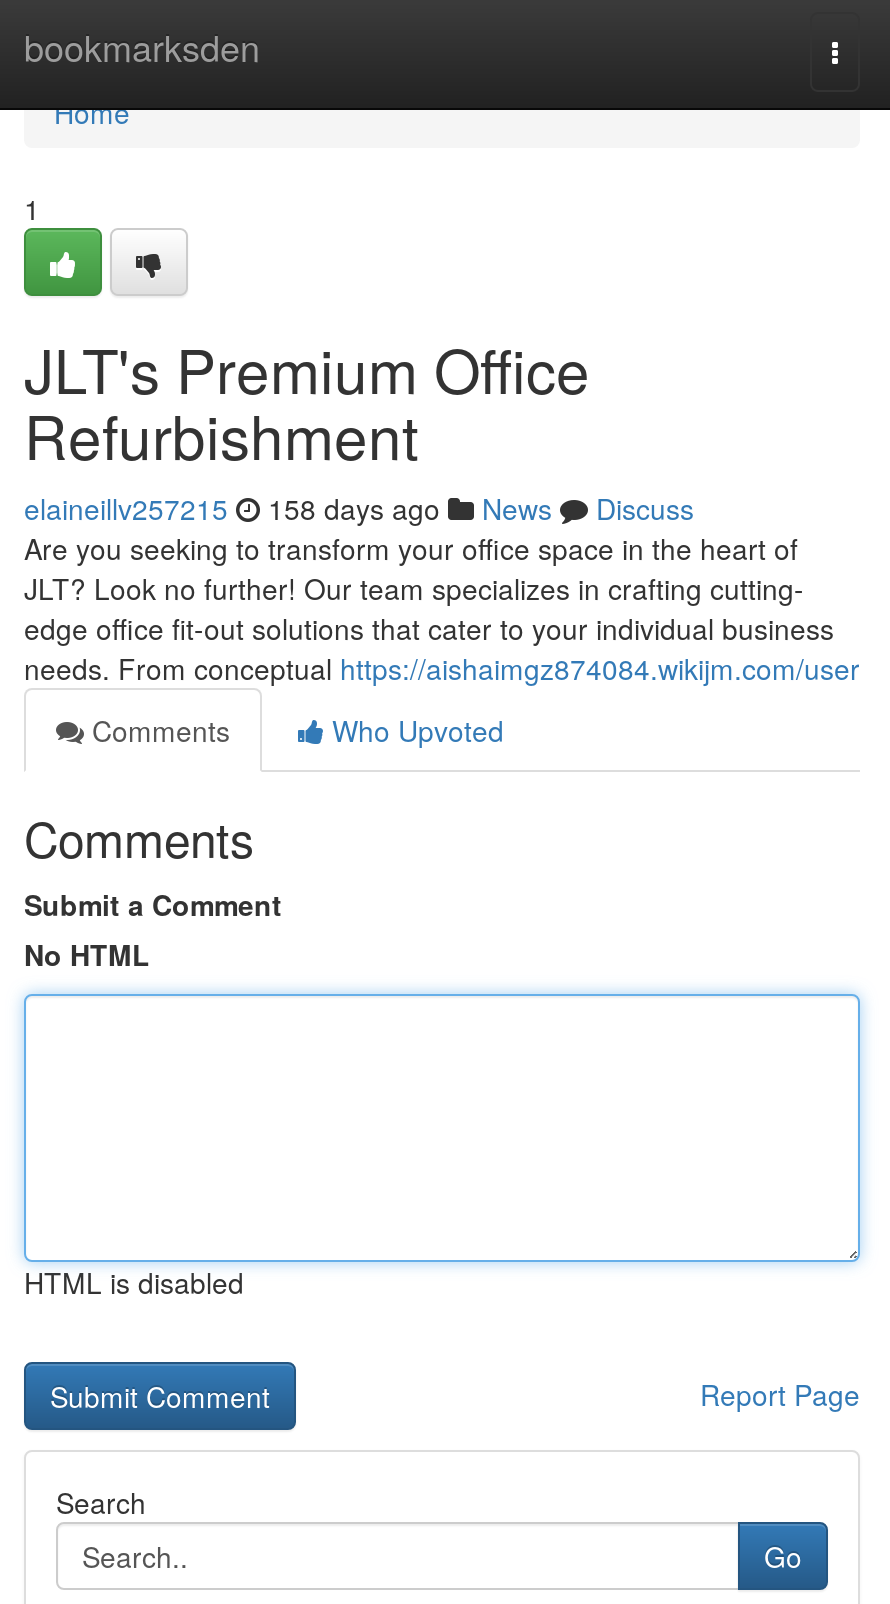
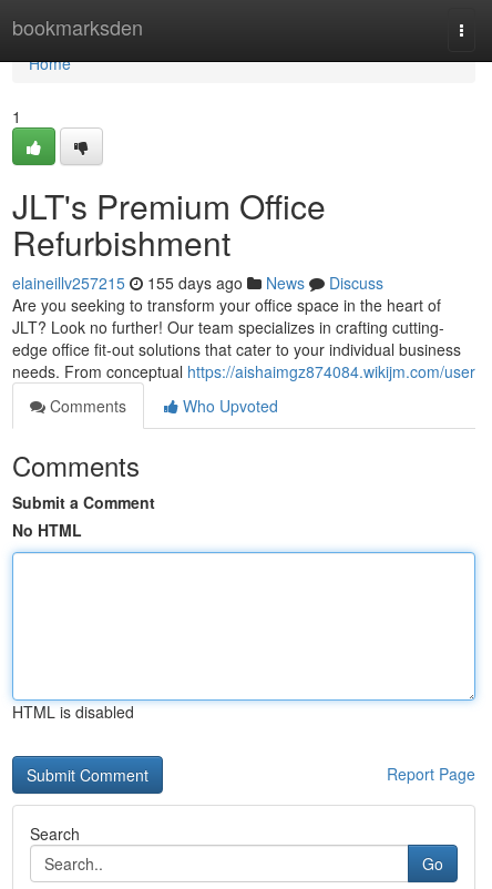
- elaineillv257215 158 days ago News Discuss
+ elaineillv257215 155 days ago News Discuss
